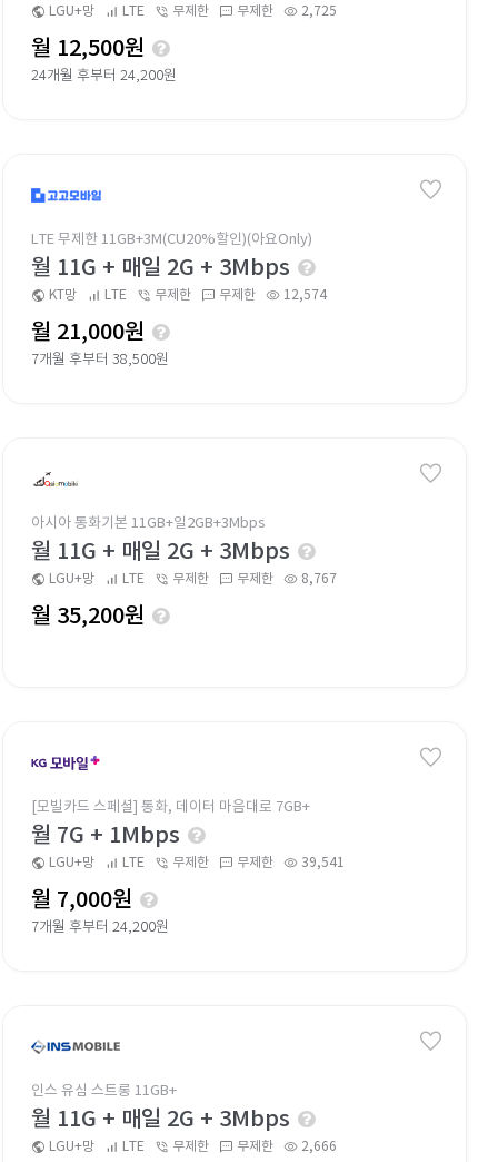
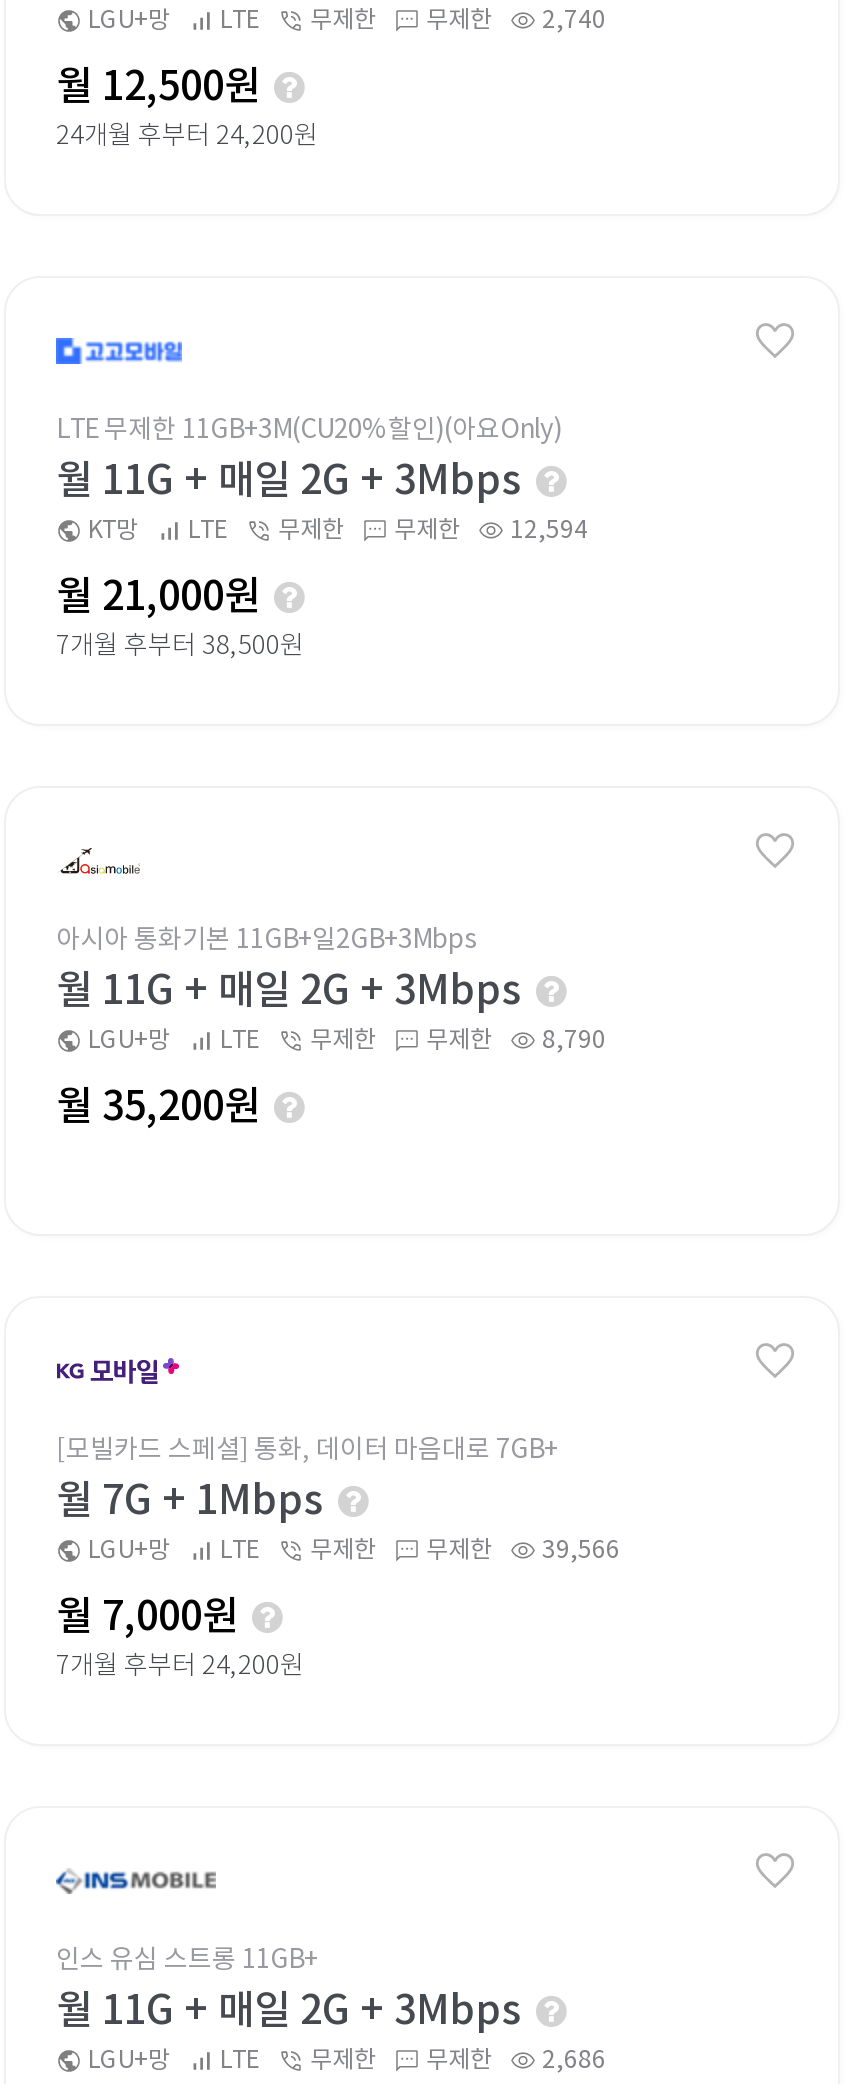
- 2,725
+ 2,740

- KT망 LTE 무제한 무제한 12,574
+ KT망 LTE 무제한 무제한 12,594

- 8,767
+ 8,790

- 39,541
+ 39,566

- 2,666
+ 2,686
